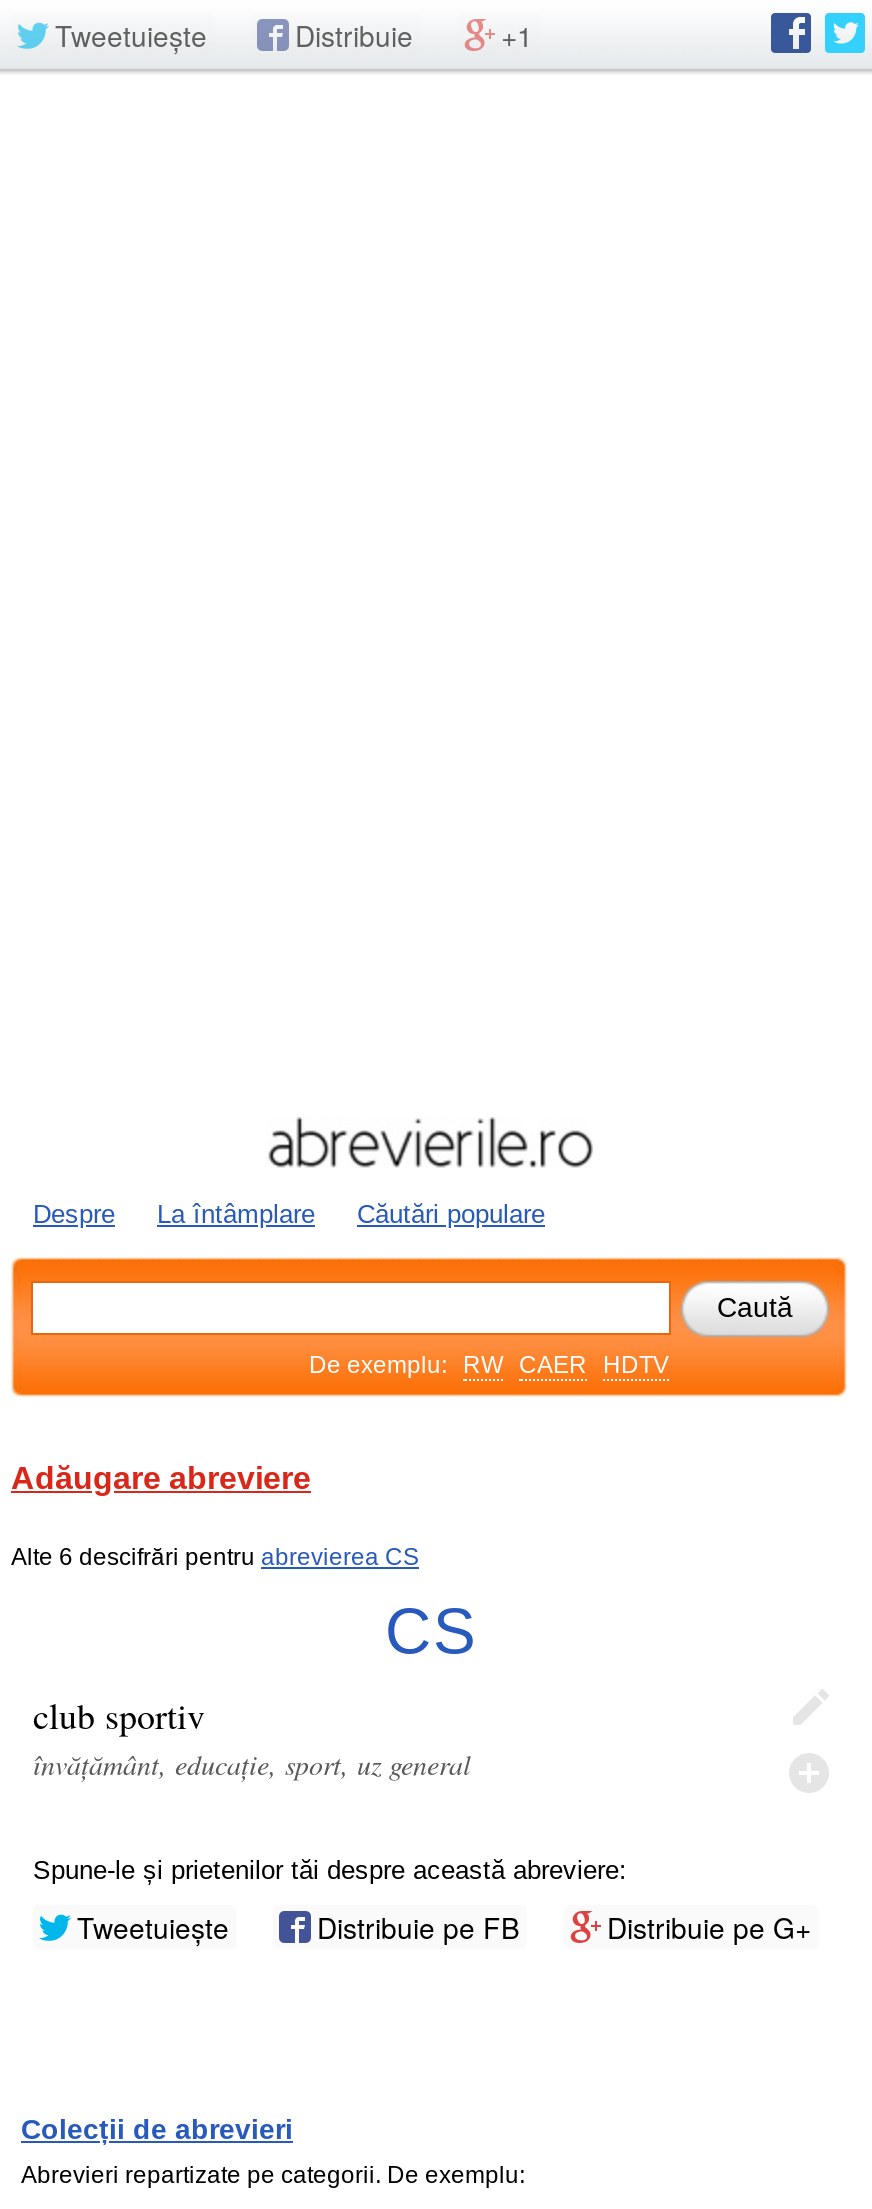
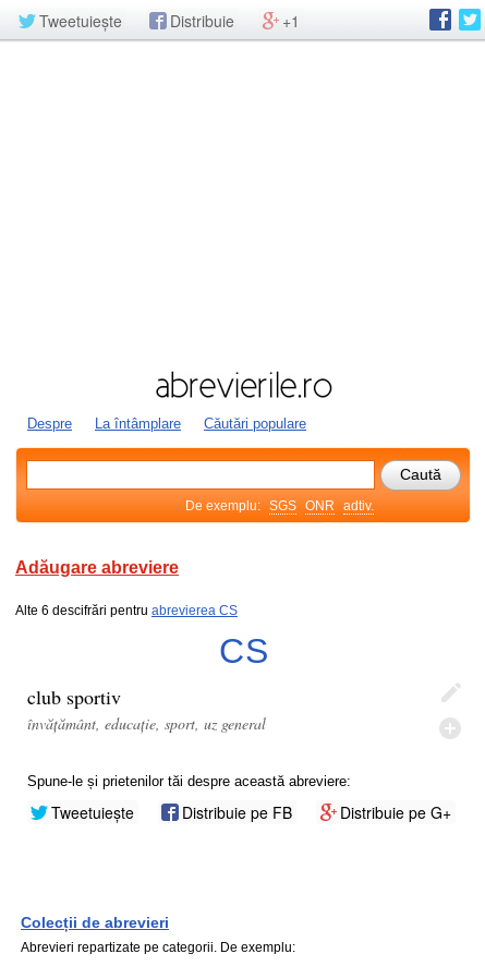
- De exemplu: RW CAER HDTV
+ De exemplu: SGS ONR adtiv.
